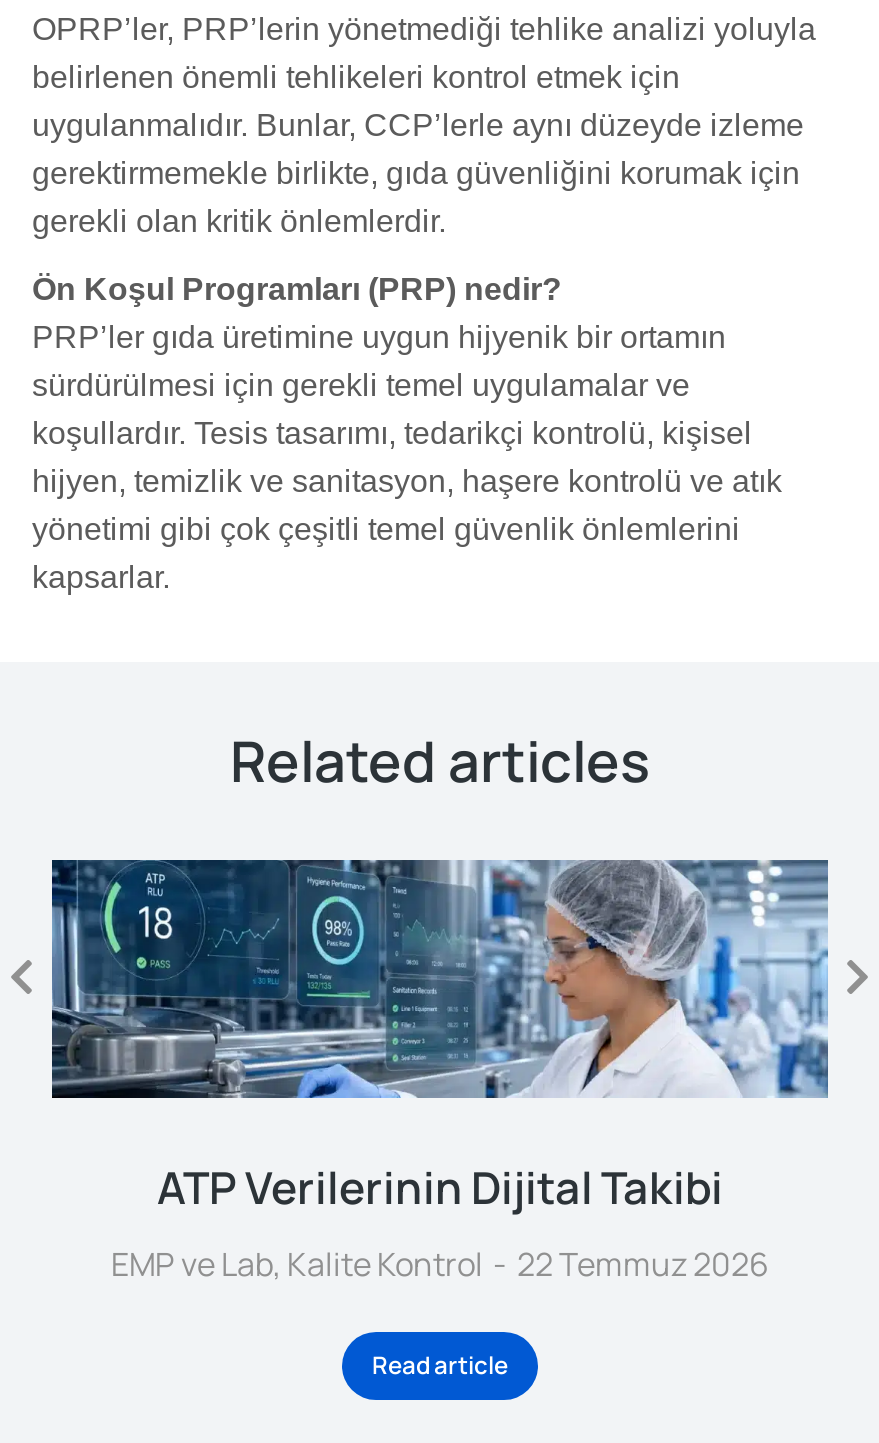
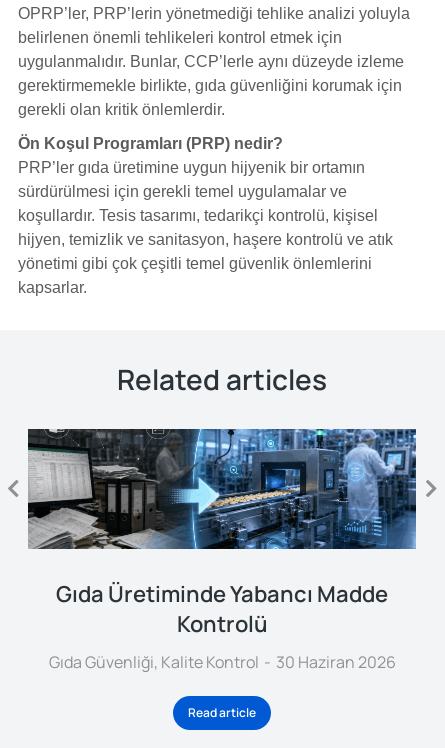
- [image]
- ATP Verilerinin Dijital Takibi
- EMP ve Lab, Kalite Kontrol
- 22 Temmuz 2026
+ [image]
+ Gıda Üretiminde Yabancı Madde
+ Kontrolü
+ Gıda Güvenliği, Kalite Kontrol
+ 30 Haziran 2026
